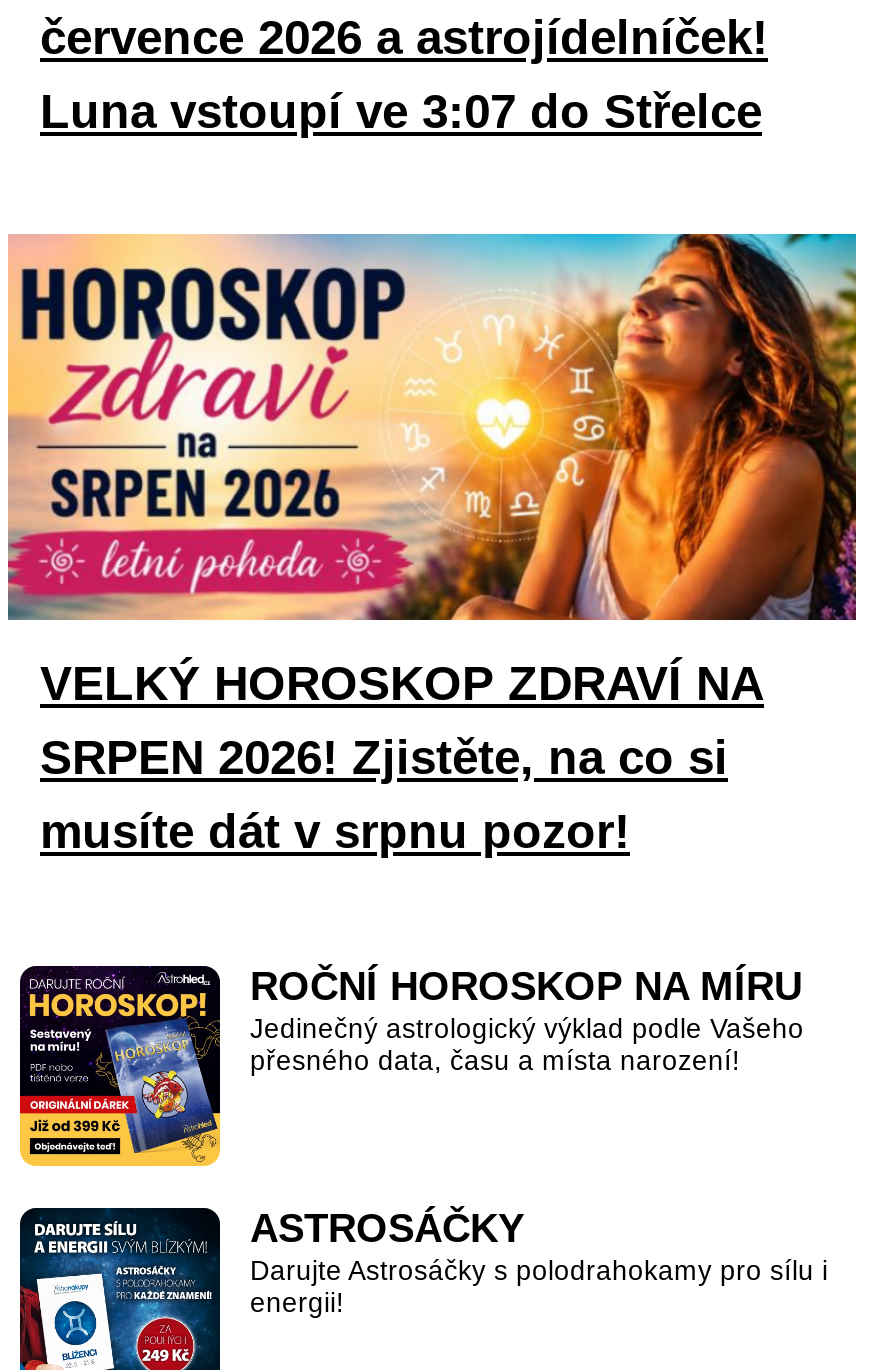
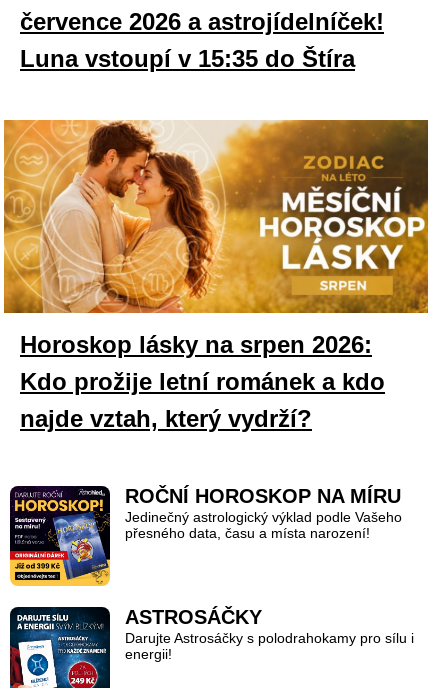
- Luna vstoupí ve 3:07 do Střelce
+ Luna vstoupí v 15:35 do Štíra

- [image]
- VELKÝ HOROSKOP ZDRAVÍ NA
- SRPEN 2026! Zjistěte, na co si
- musíte dát v srpnu pozor!
+ [image]
+ Horoskop lásky na srpen 2026:
+ Kdo prožije letní románek a kdo
+ najde vztah, který vydrží?
